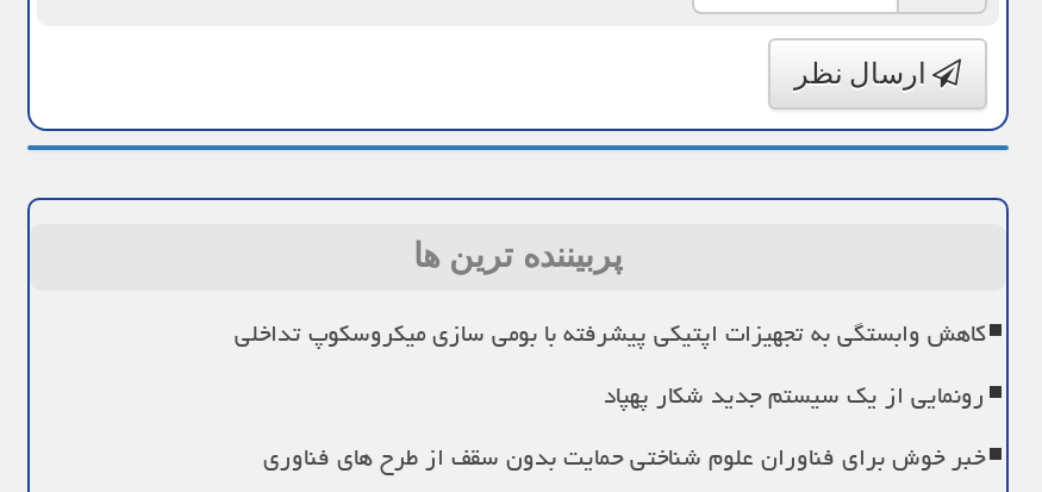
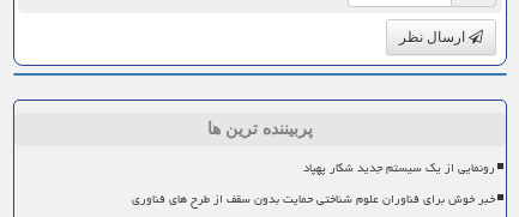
- کاهش وابستگی به تجهیزات اپتیکی پیشرفته با بومی سازی میکروسکوپ تداخلی
